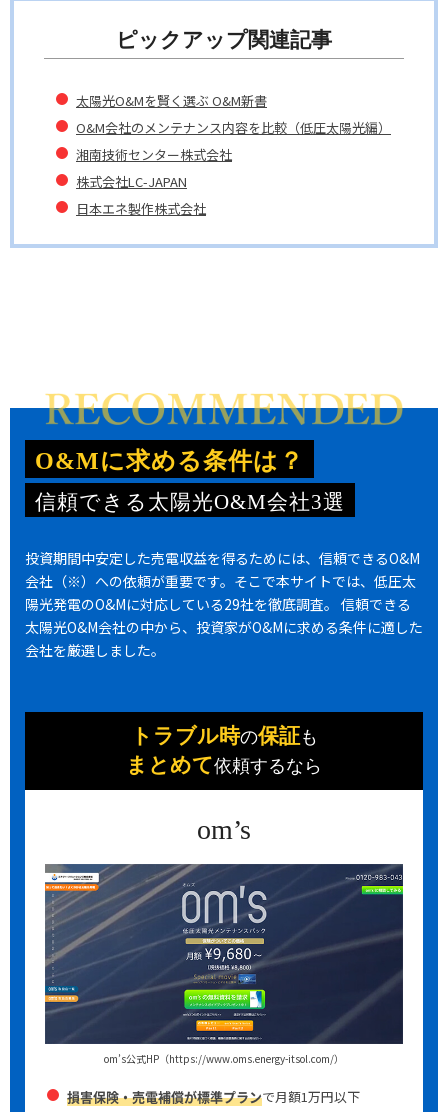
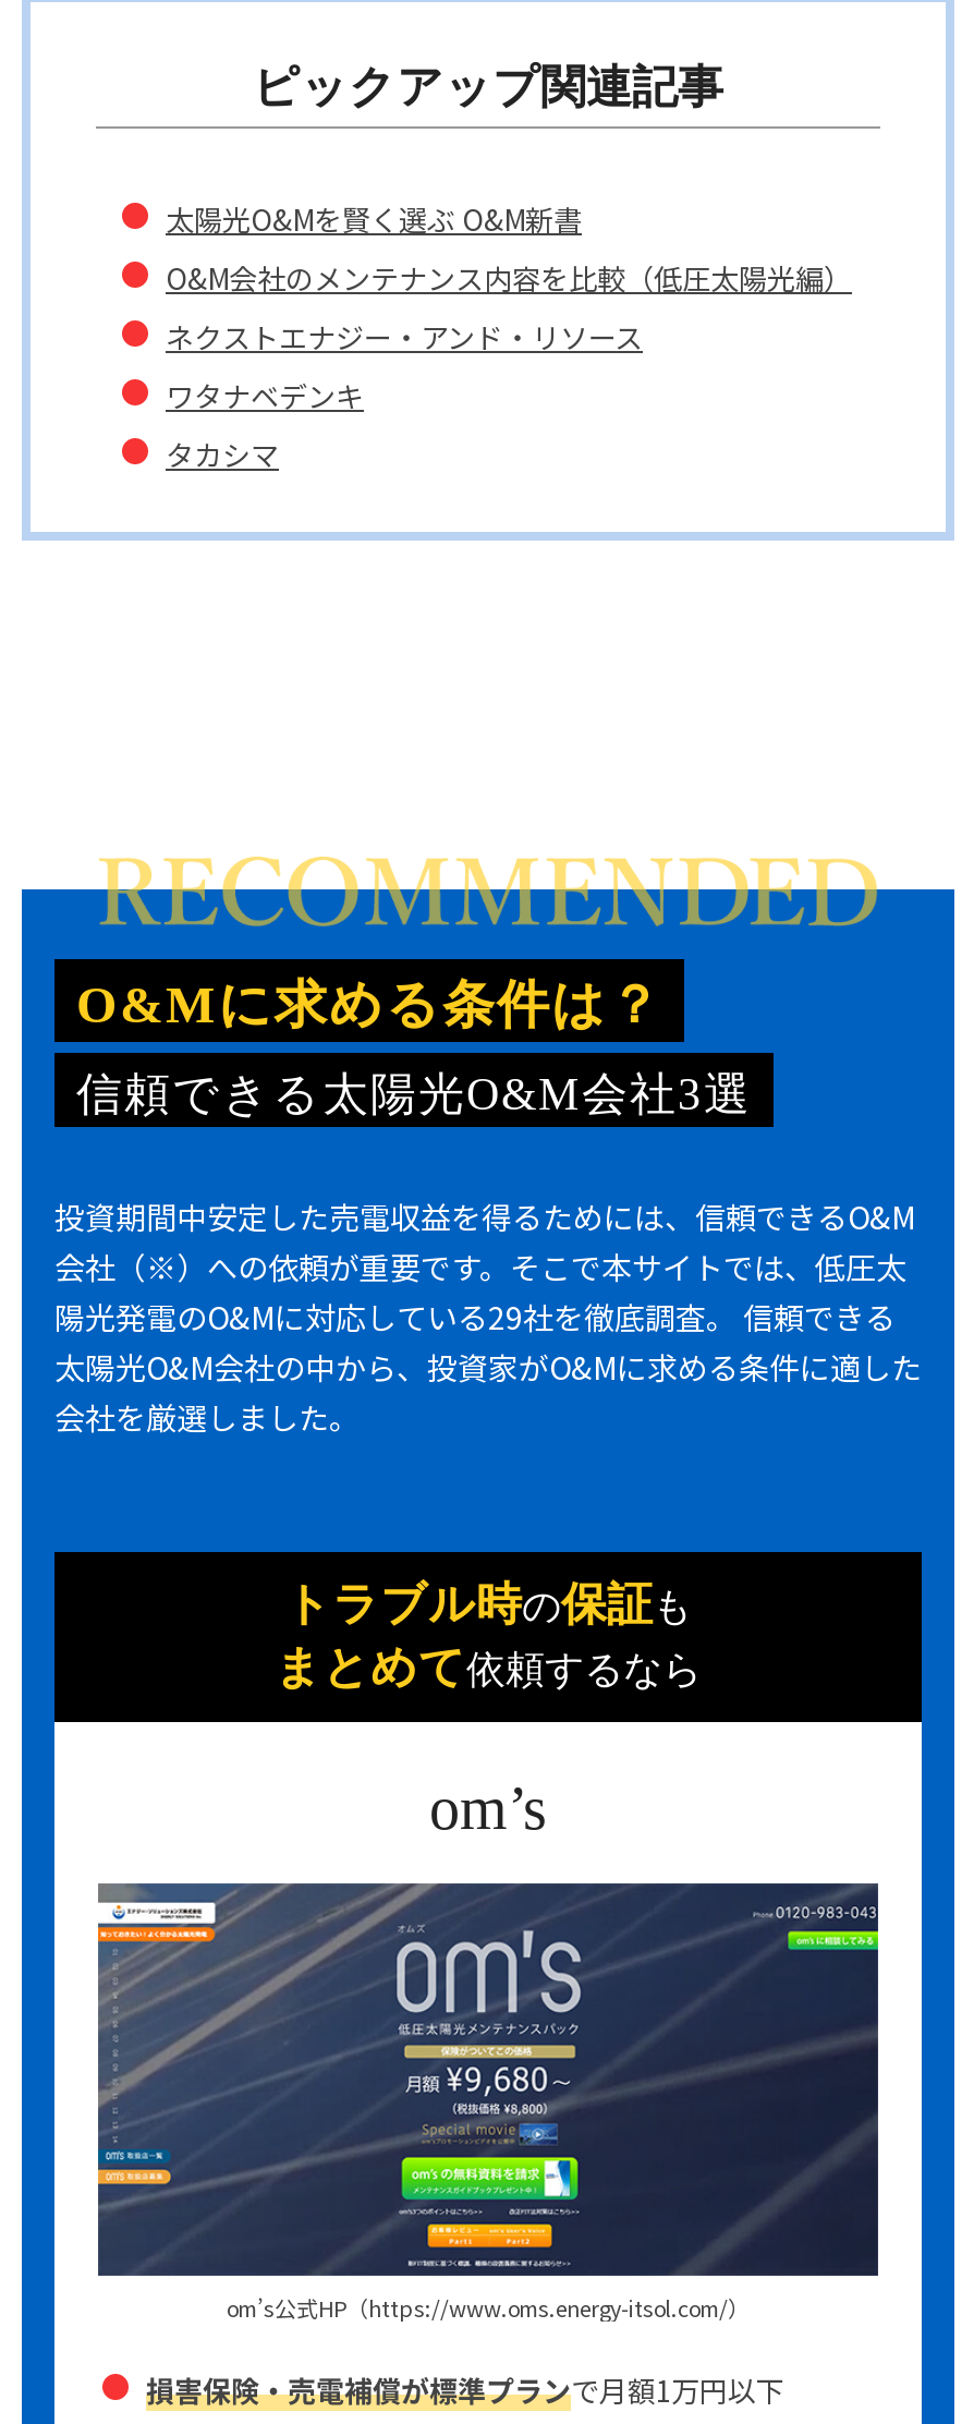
- 湘南技術センター株式会社
- 株式会社LC-JAPAN
- 日本エネ製作株式会社
+ ネクストエナジー・アンド・リソース
+ ワタナベデンキ
+ タカシマ
